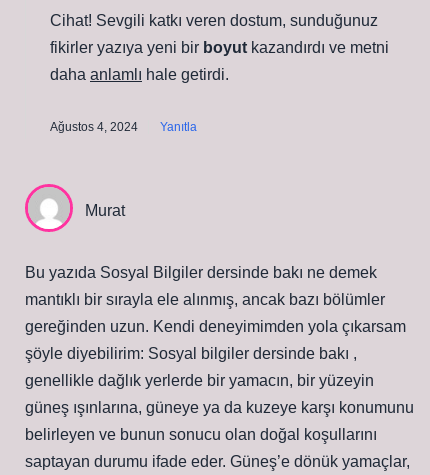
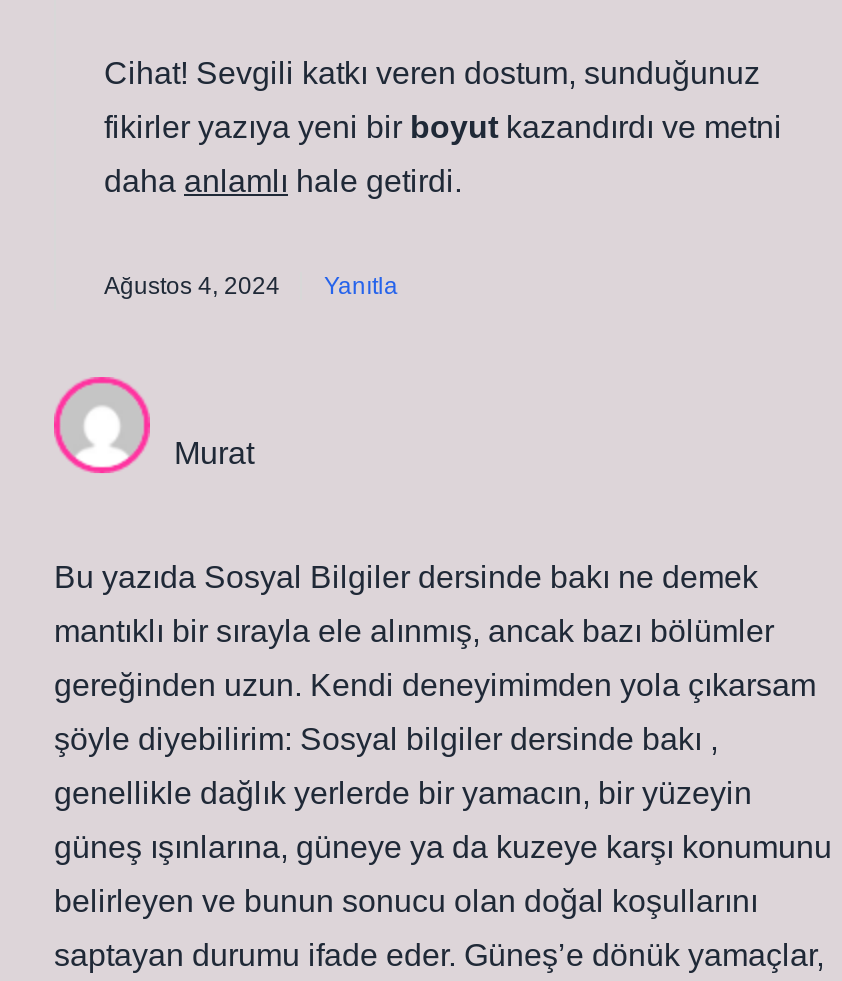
- [image]
+ [image]
